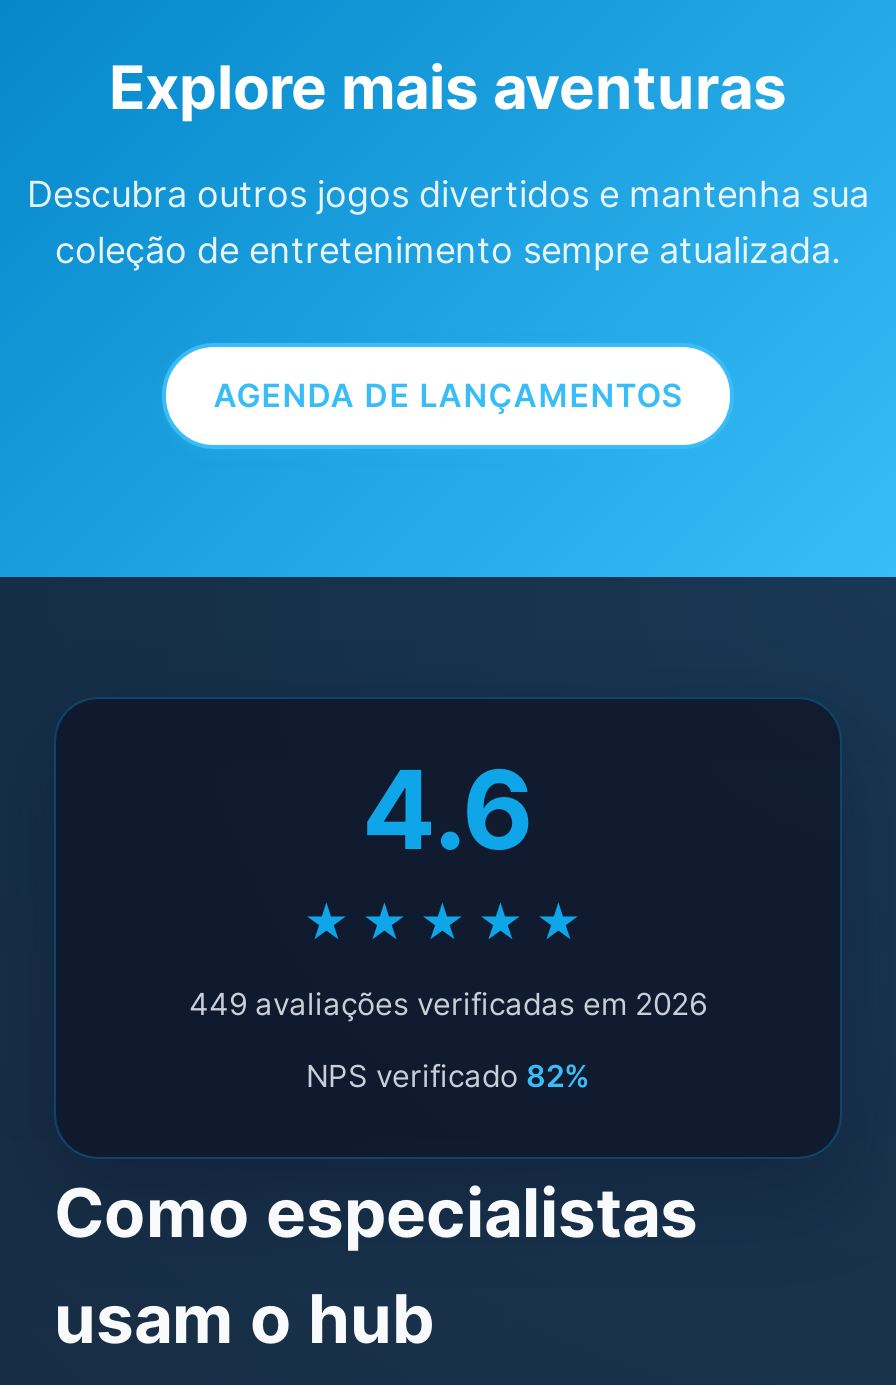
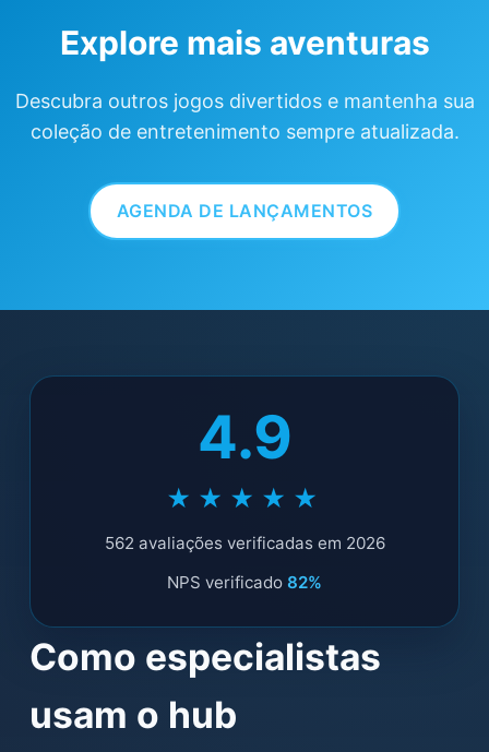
- 4.6
+ 4.9

- 449 avaliações verificadas em 2026
+ 562 avaliações verificadas em 2026
